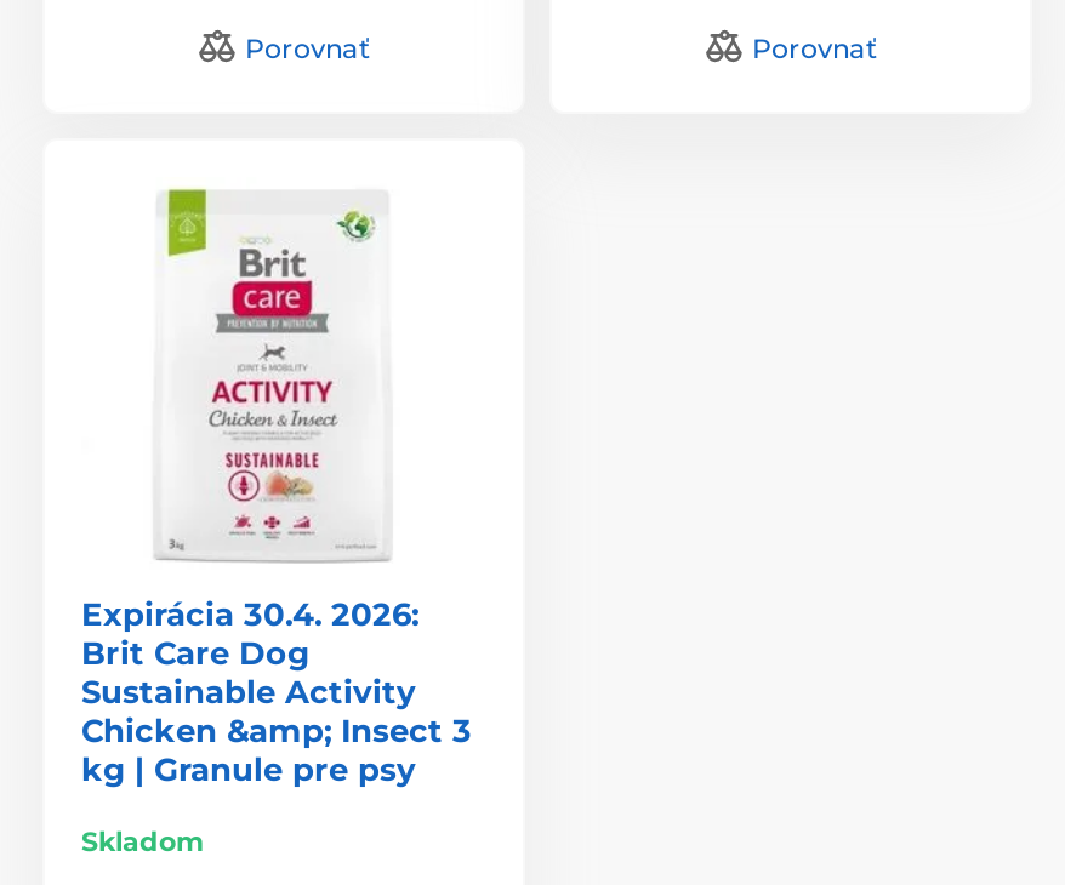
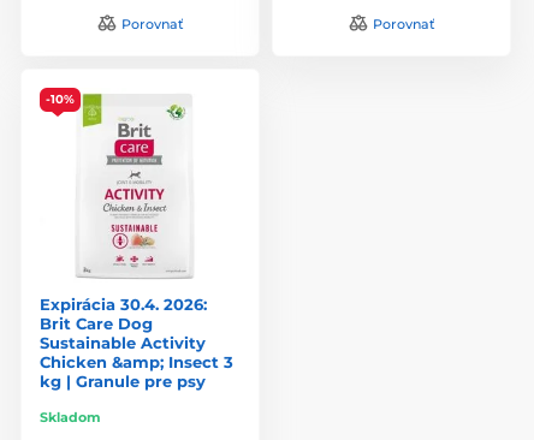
+ -10%
